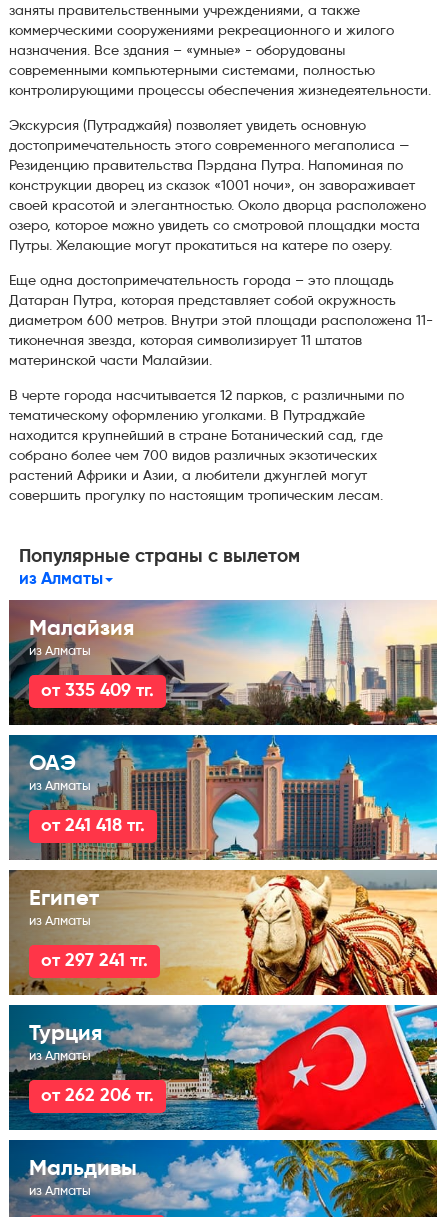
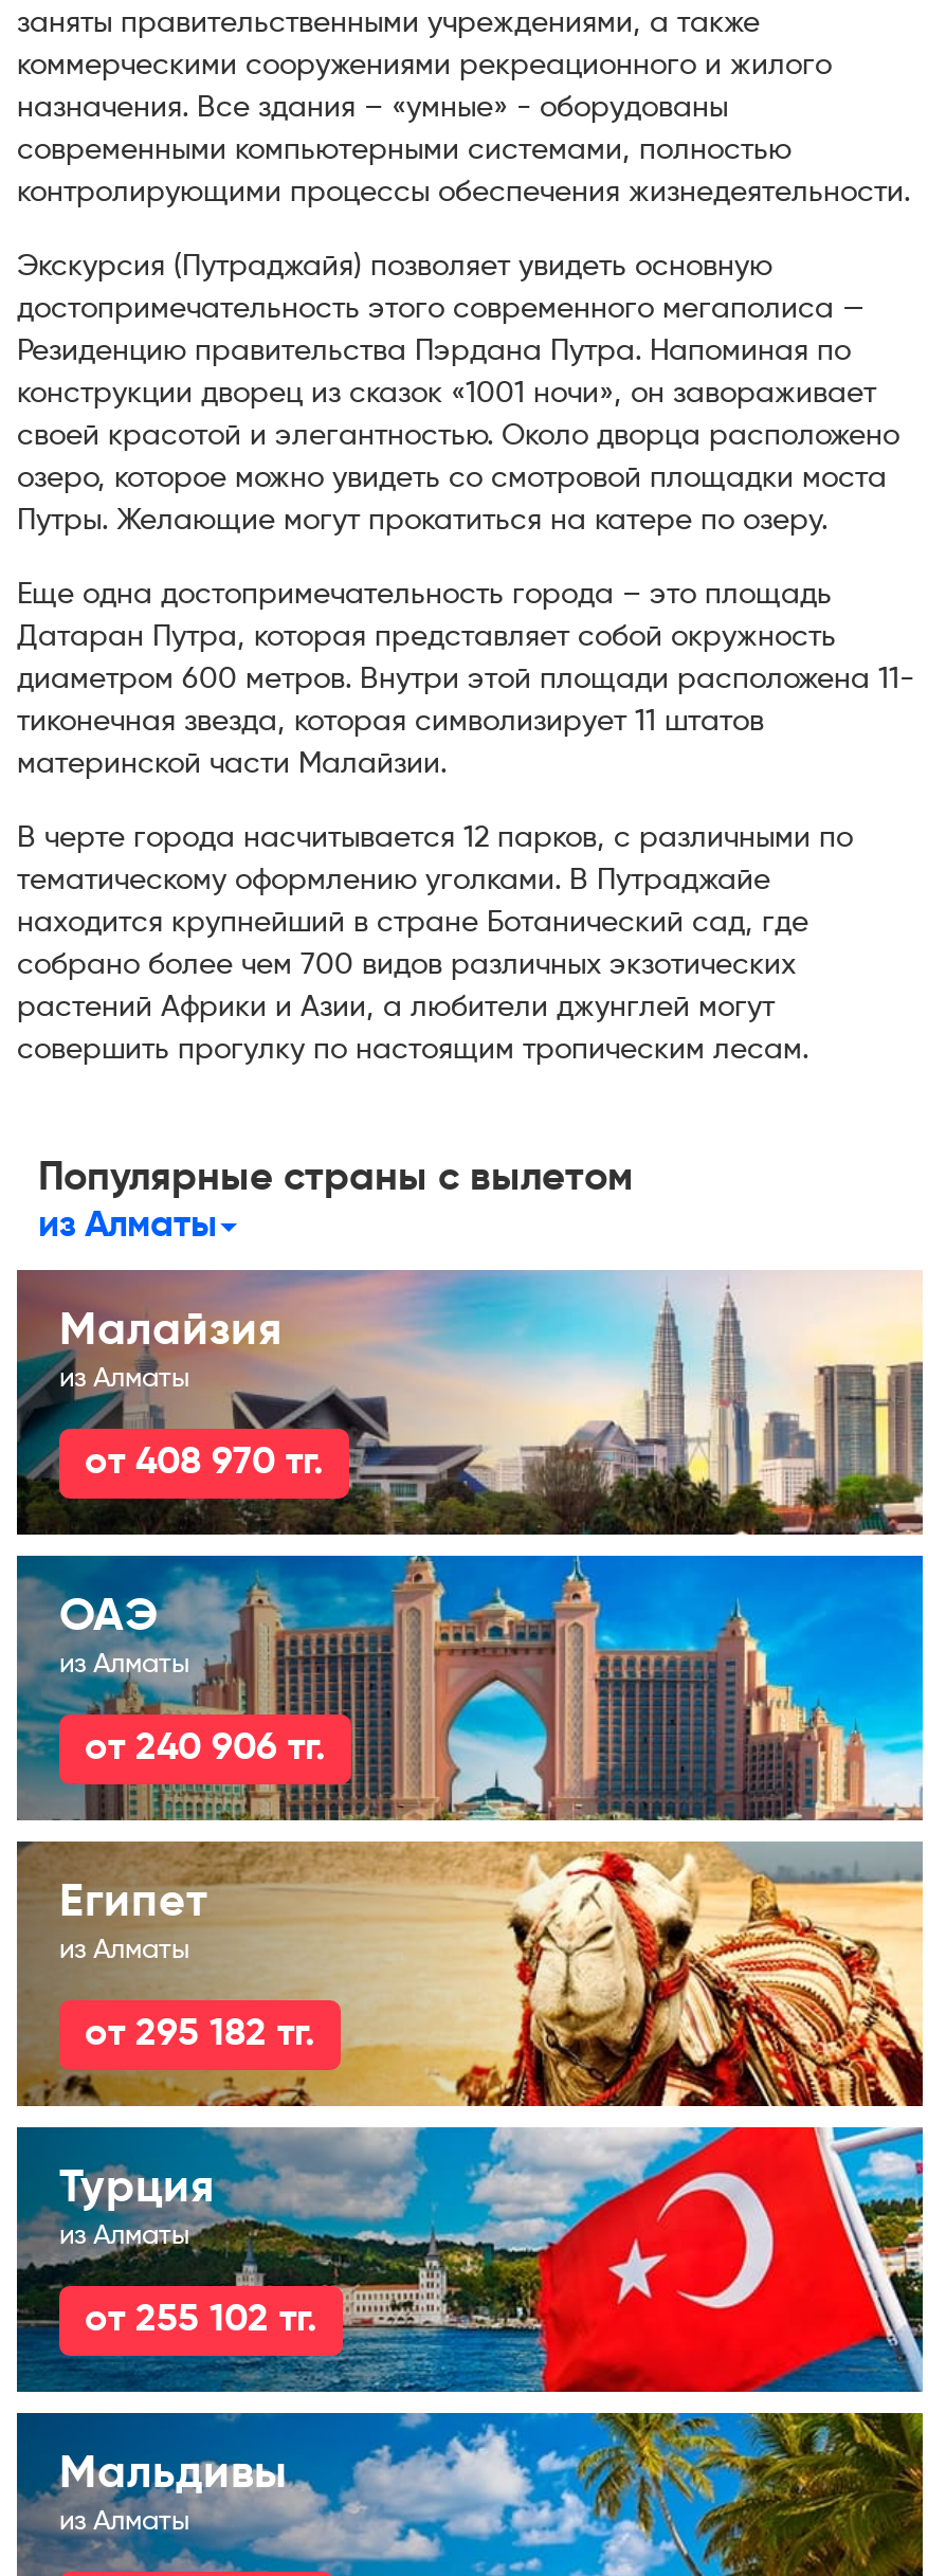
- от 335 409 тг.
+ от 408 970 тг.

- от 241 418 тг.
+ от 240 906 тг.

- от 297 241 тг.
+ от 295 182 тг.

- от 262 206 тг.
+ от 255 102 тг.
